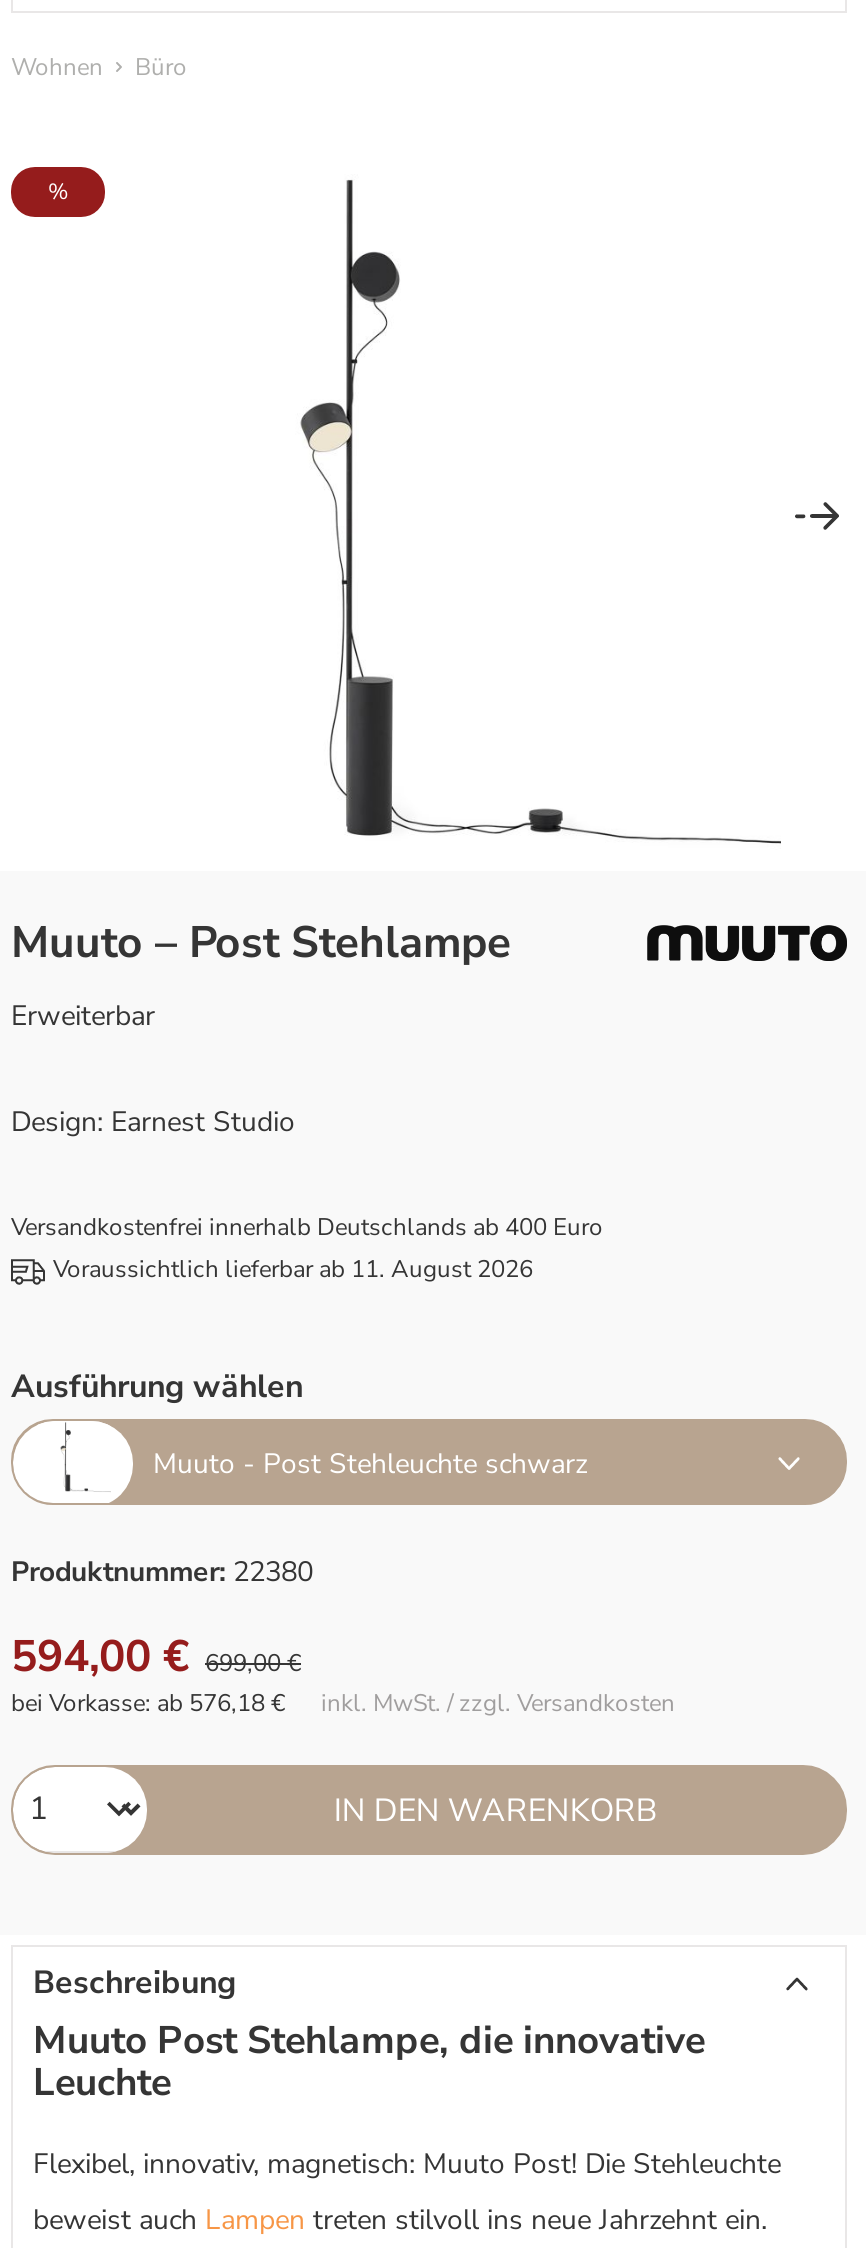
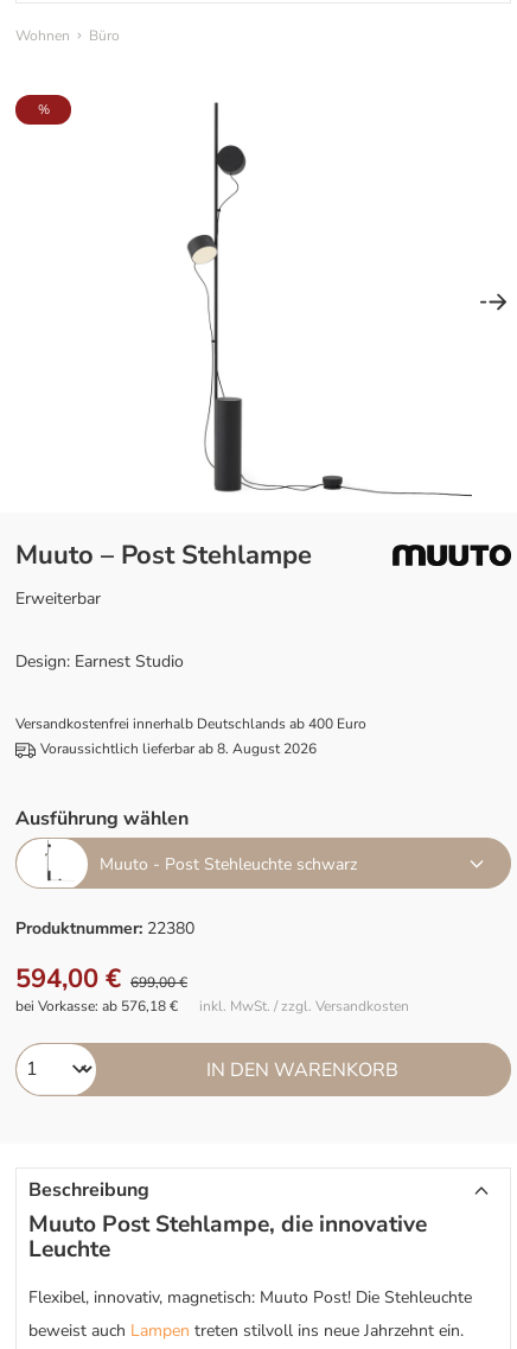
- Voraussichtlich lieferbar ab 11. August 2026
+ Voraussichtlich lieferbar ab 8. August 2026
